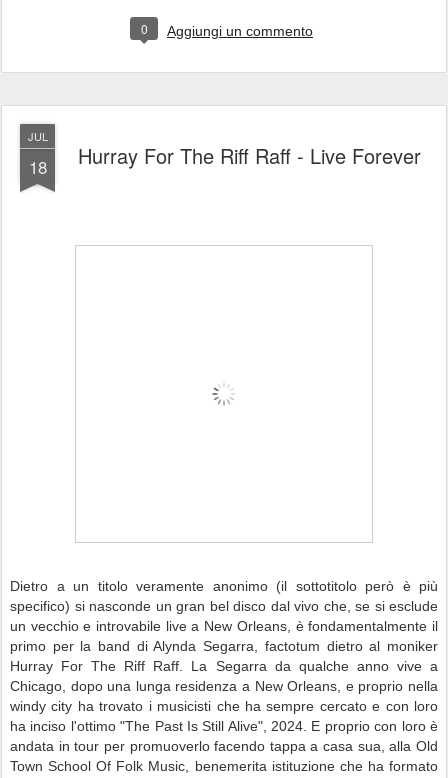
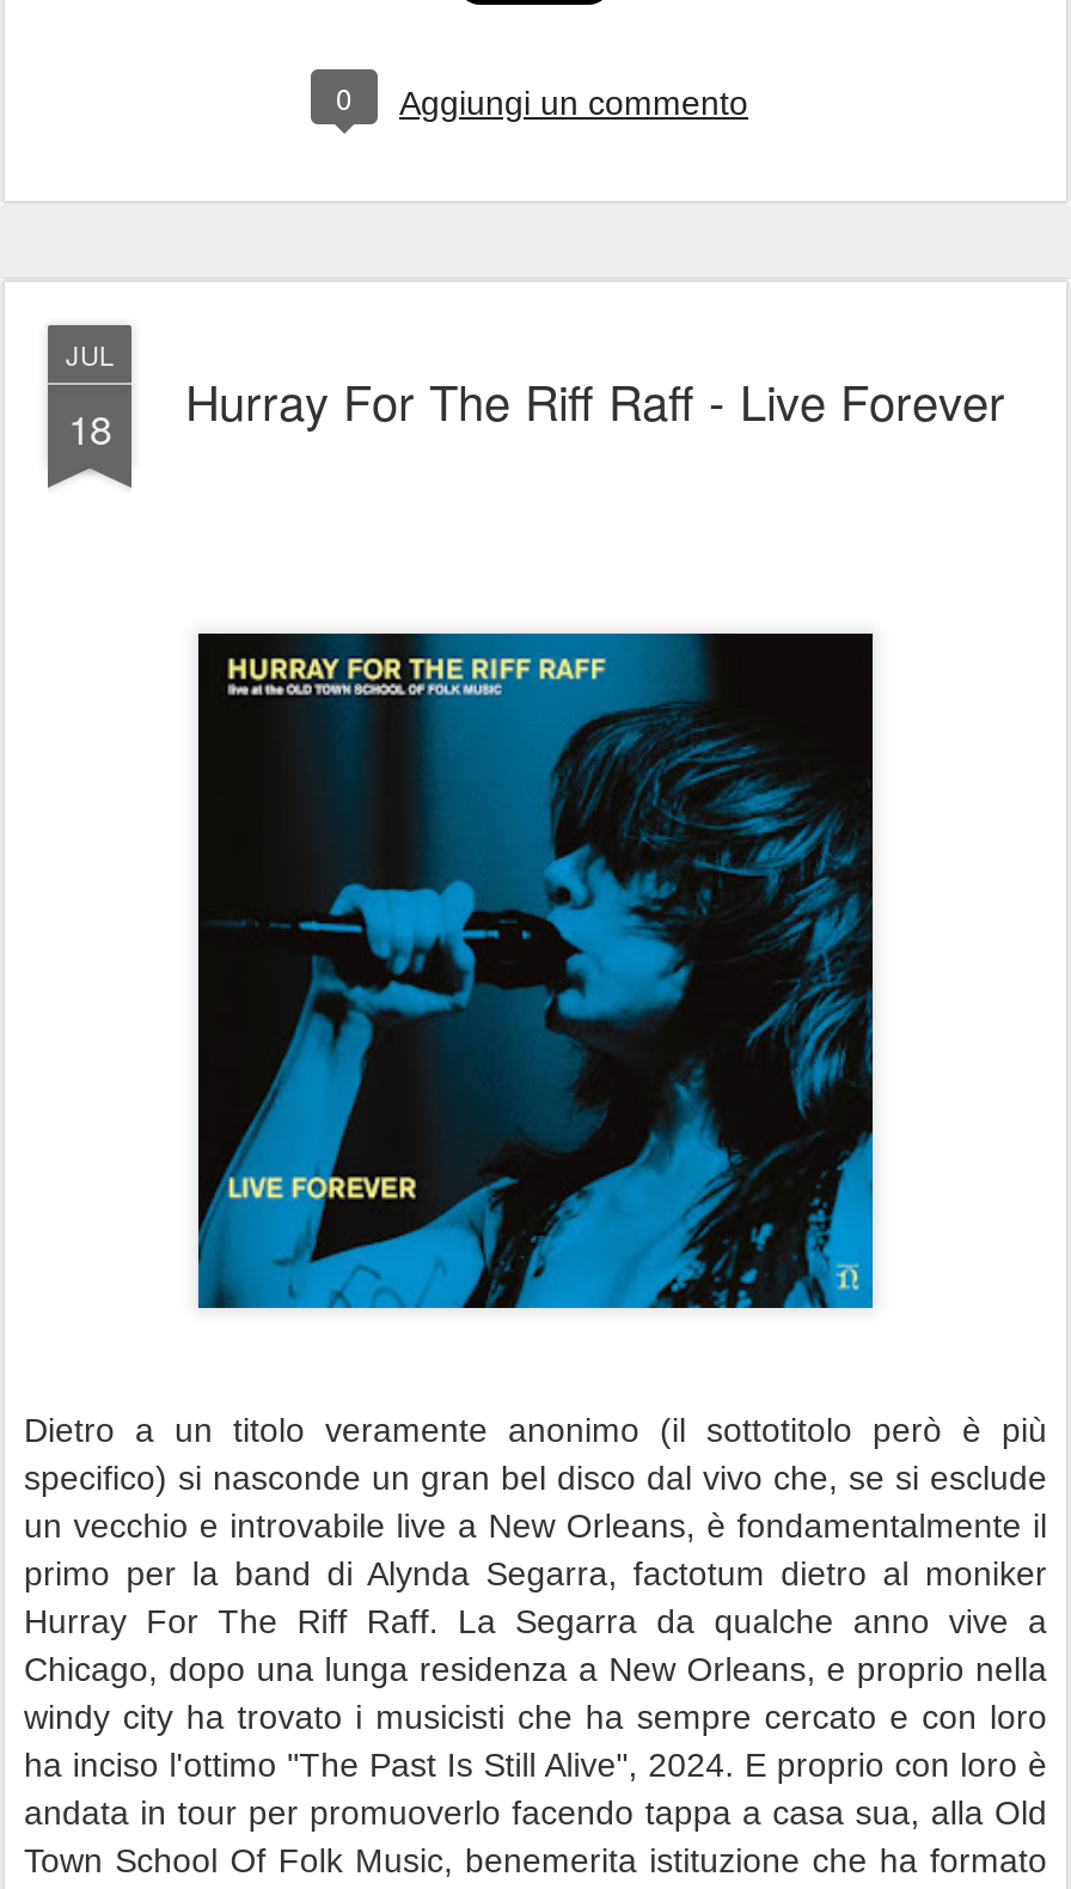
+ [image]
